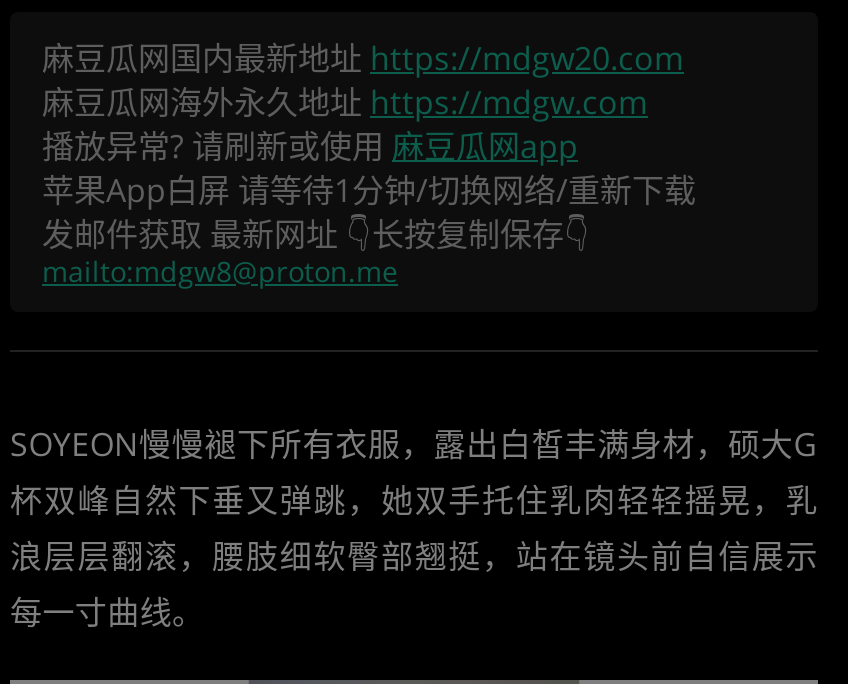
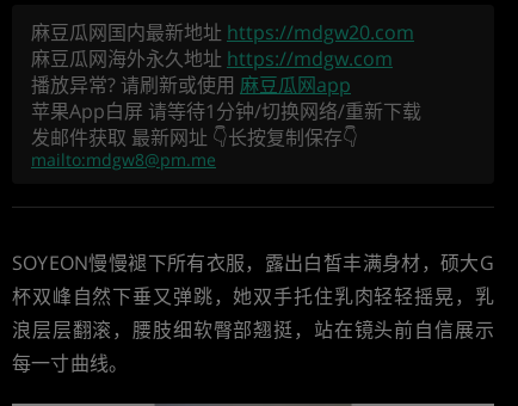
- mailto:mdgw8@proton.me
+ mailto:mdgw8@pm.me
